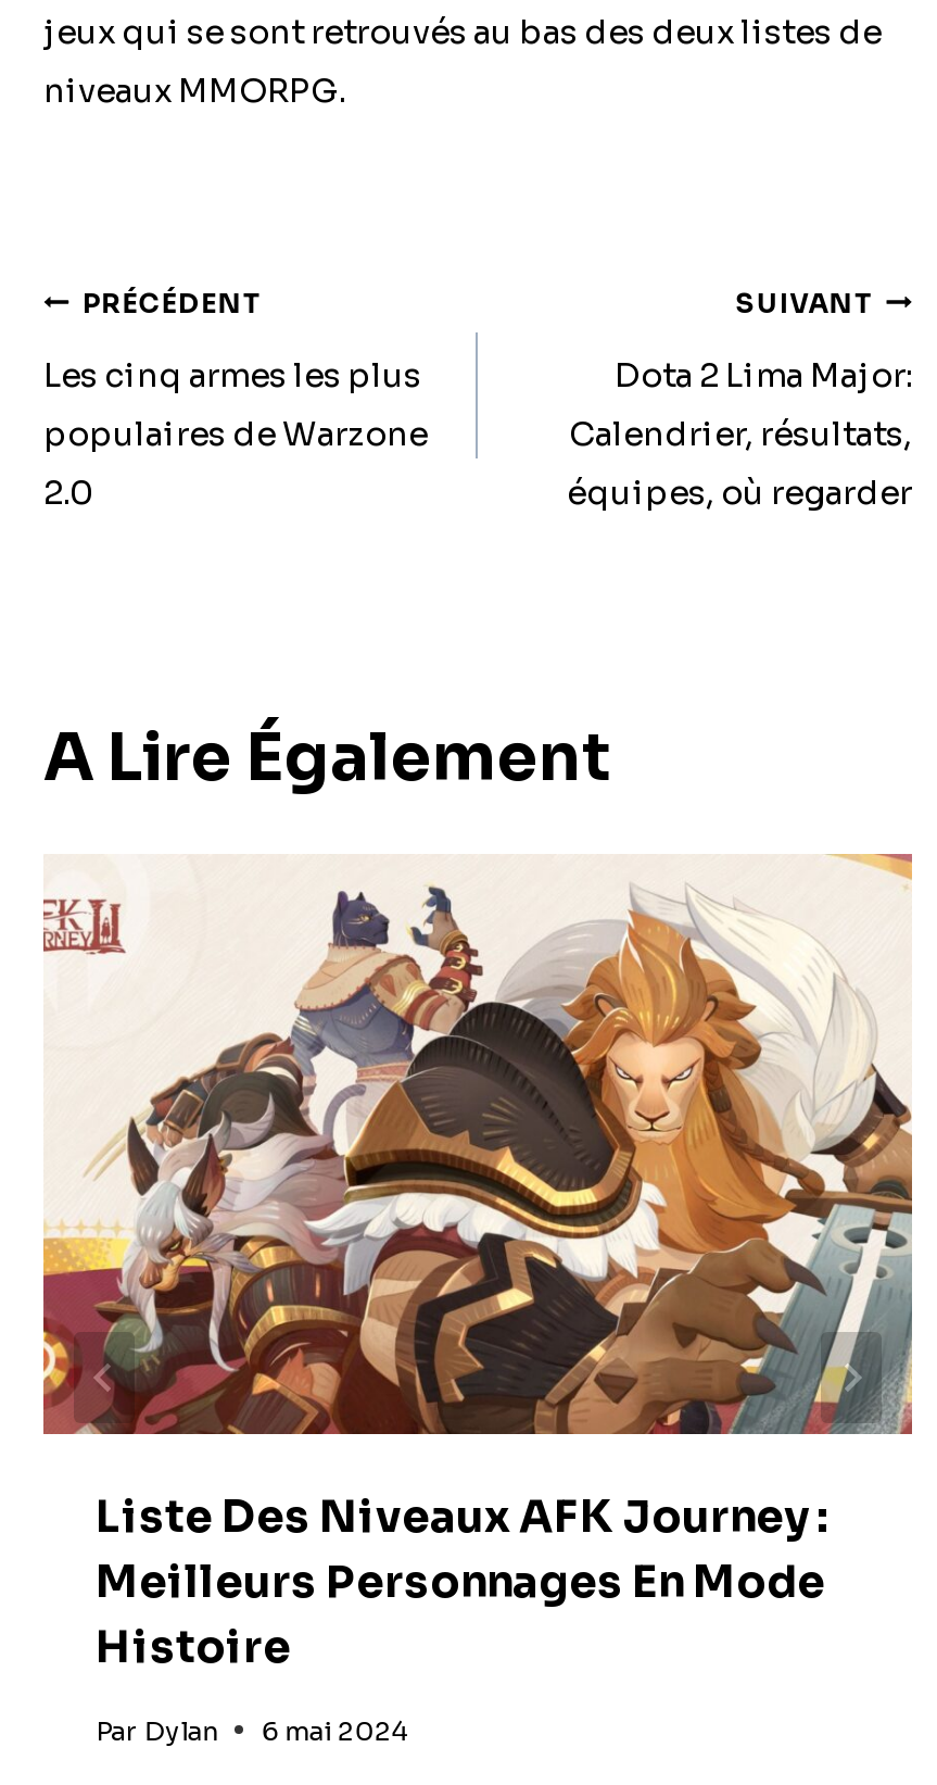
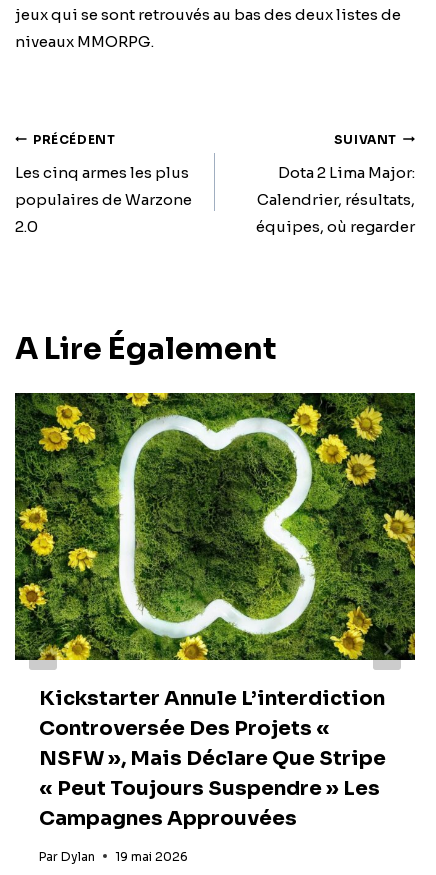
- [image]
- Liste Des Niveaux AFK Journey :
- Meilleurs Personnages En Mode
- Histoire
+ [image]
+ Kickstarter Annule L’interdiction
+ Controversée Des Projets «
+ NSFW », Mais Déclare Que Stripe
+ « Peut Toujours Suspendre » Les
+ Campagnes Approuvées

- Par Dylan 6 mai 2024
+ Par Dylan 19 mai 2026
